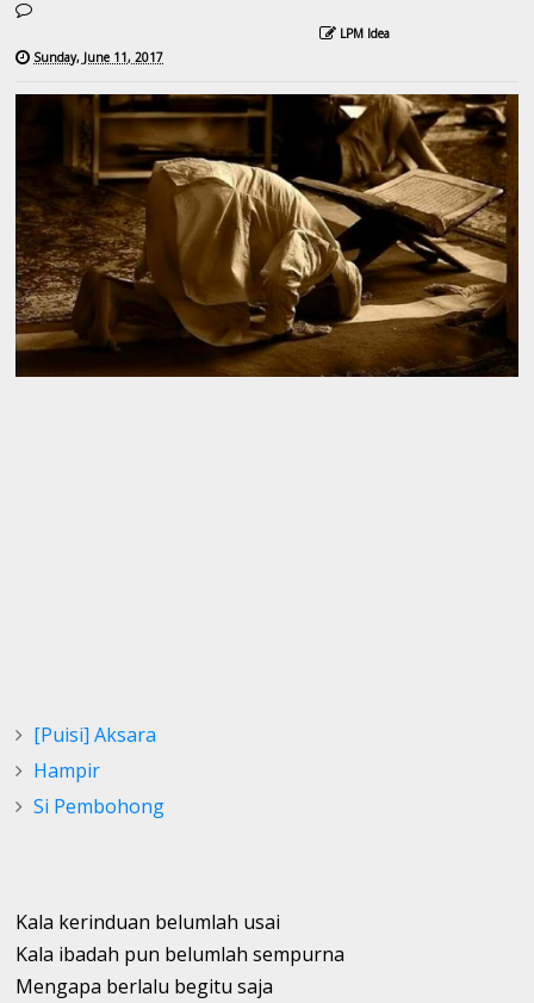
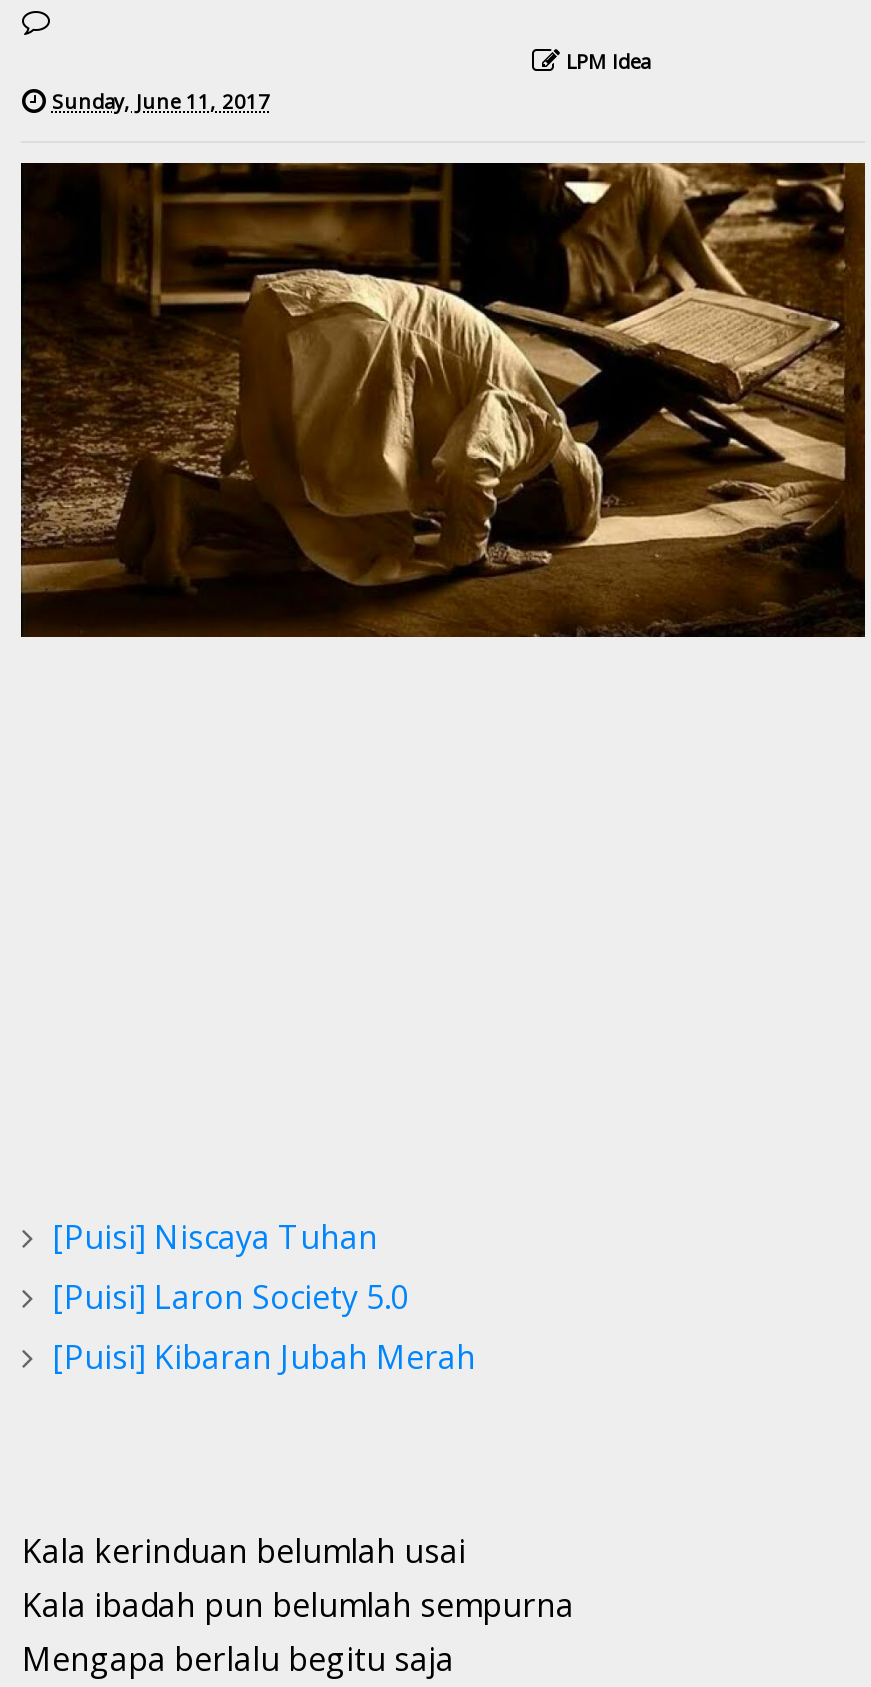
- [Puisi] Aksara
- Hampir
- Si Pembohong
+ [Puisi] Niscaya Tuhan
+ [Puisi] Laron Society 5.0
+ [Puisi] Kibaran Jubah Merah
